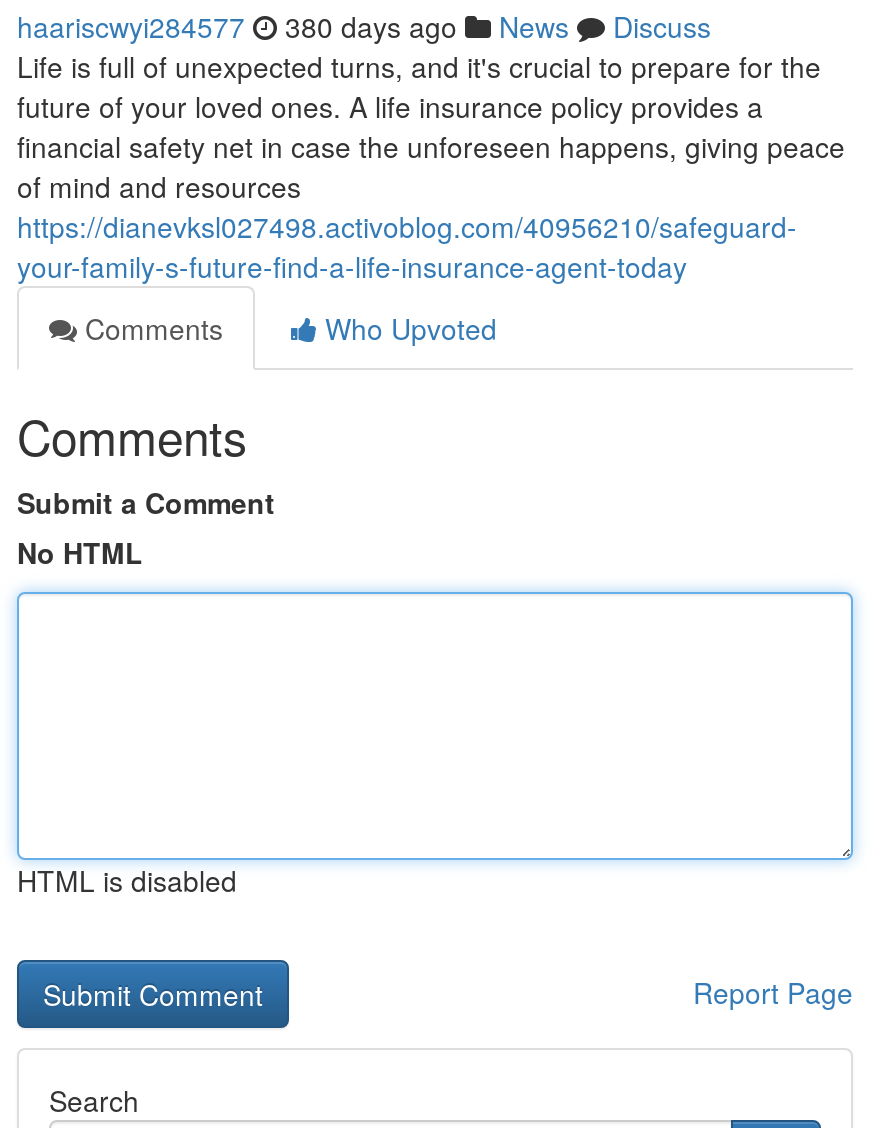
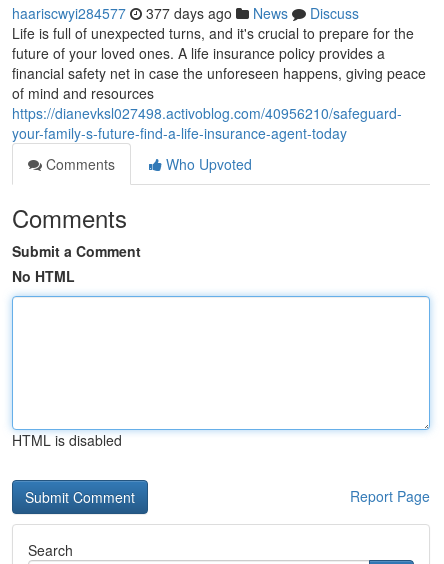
- haariscwyi284577 380 days ago News Discuss
+ haariscwyi284577 377 days ago News Discuss
